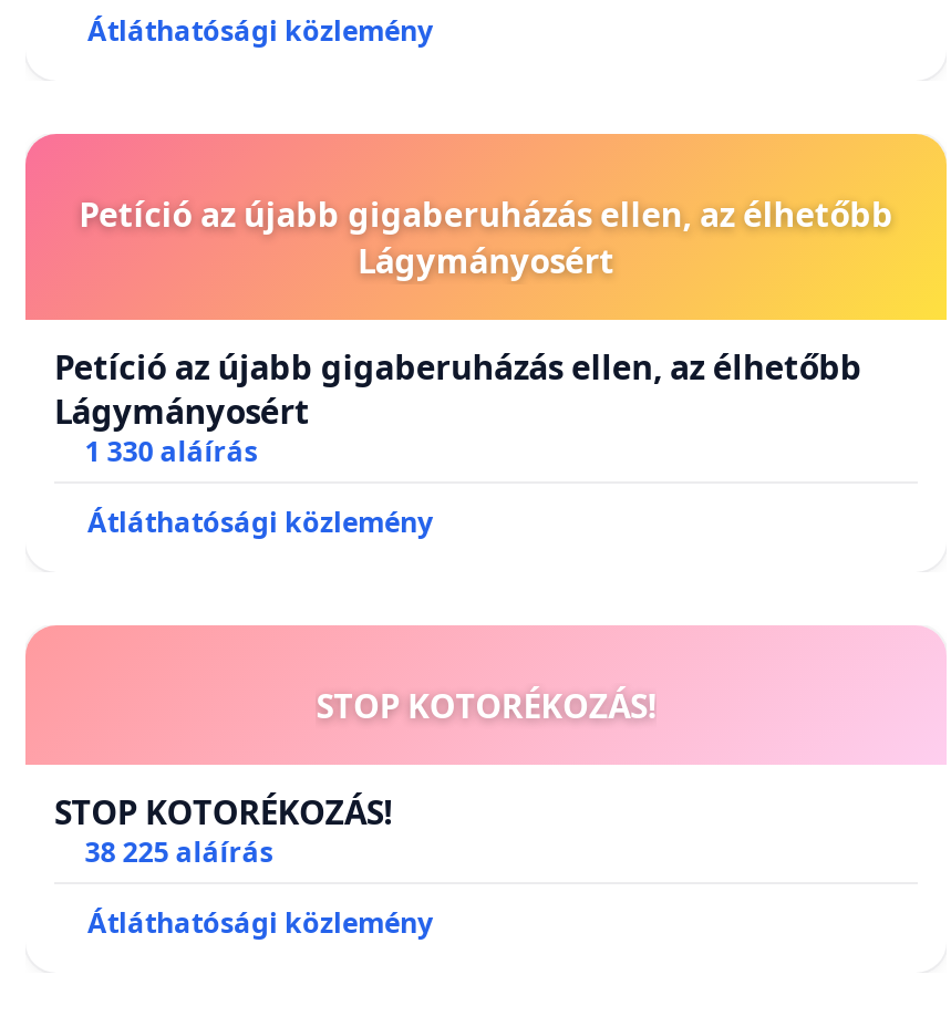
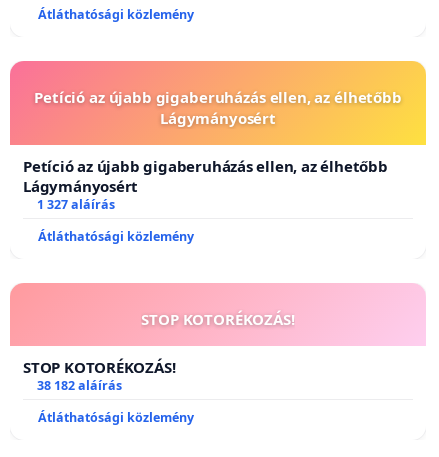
- 1 330 aláírás
+ 1 327 aláírás

- 38 225 aláírás
+ 38 182 aláírás
